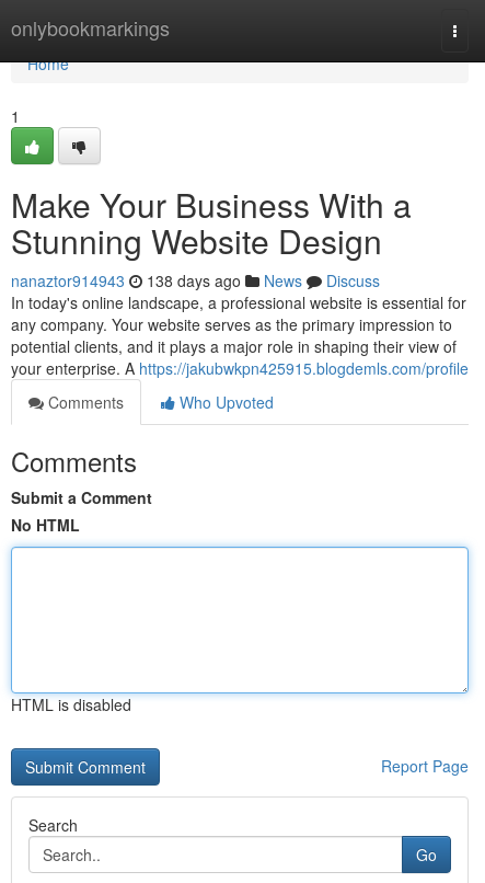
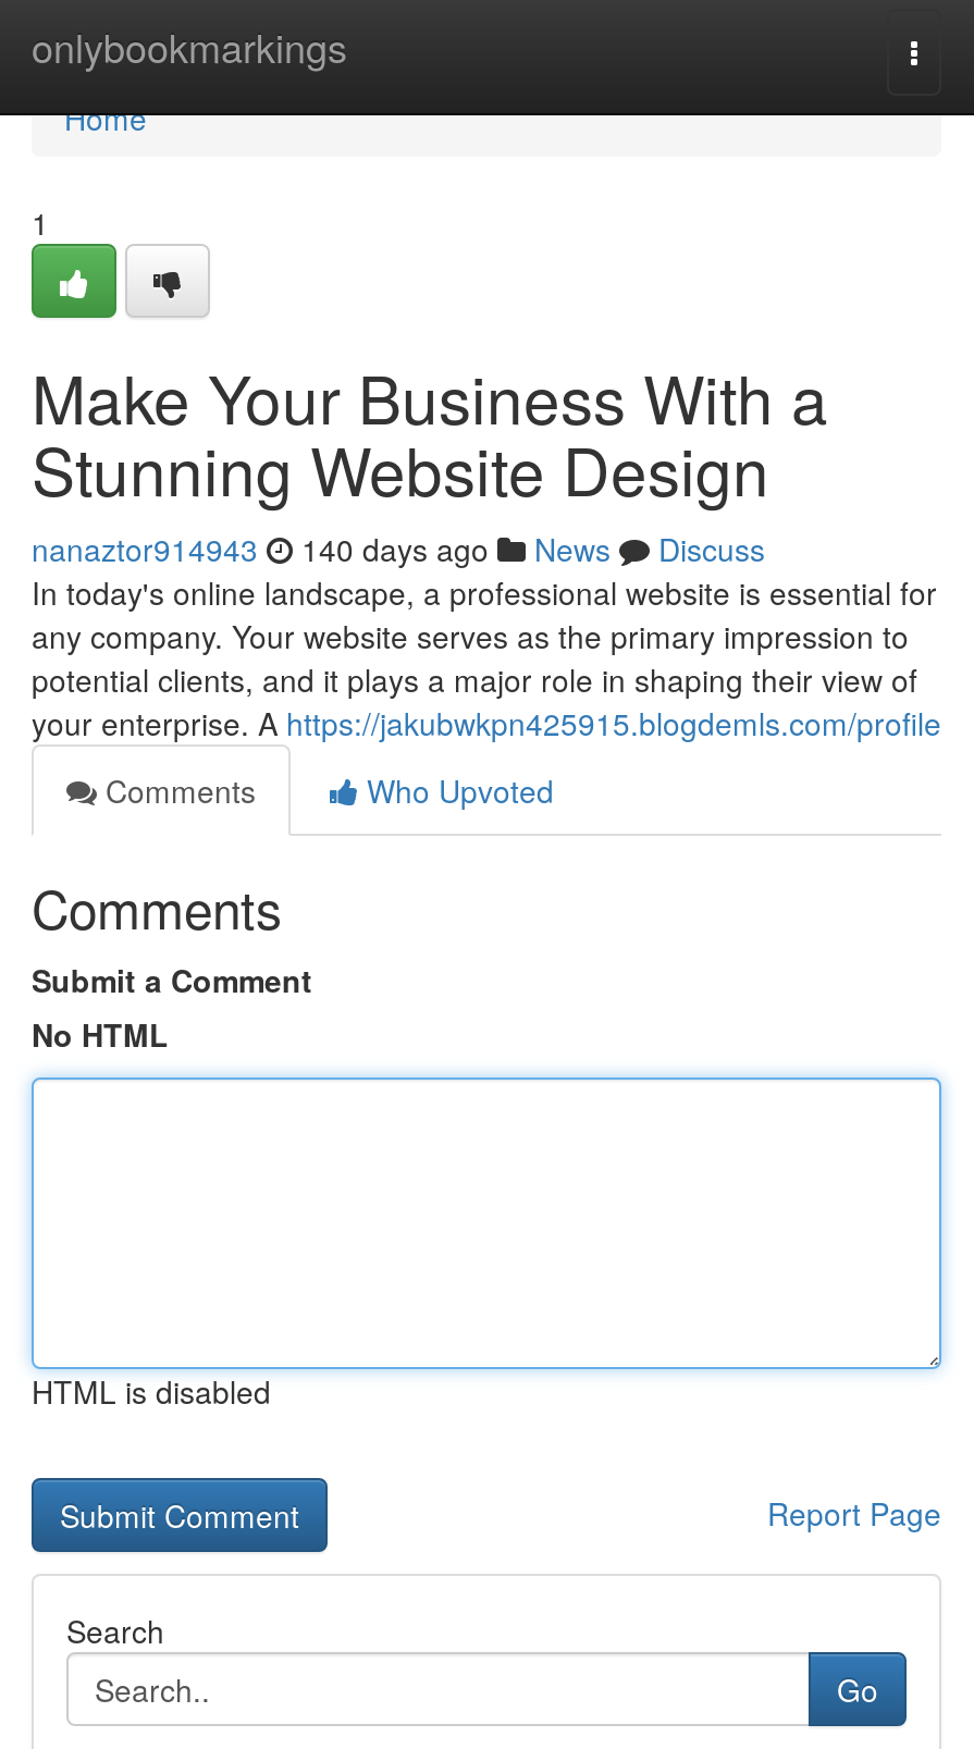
- nanaztor914943 138 days ago News Discuss
+ nanaztor914943 140 days ago News Discuss
